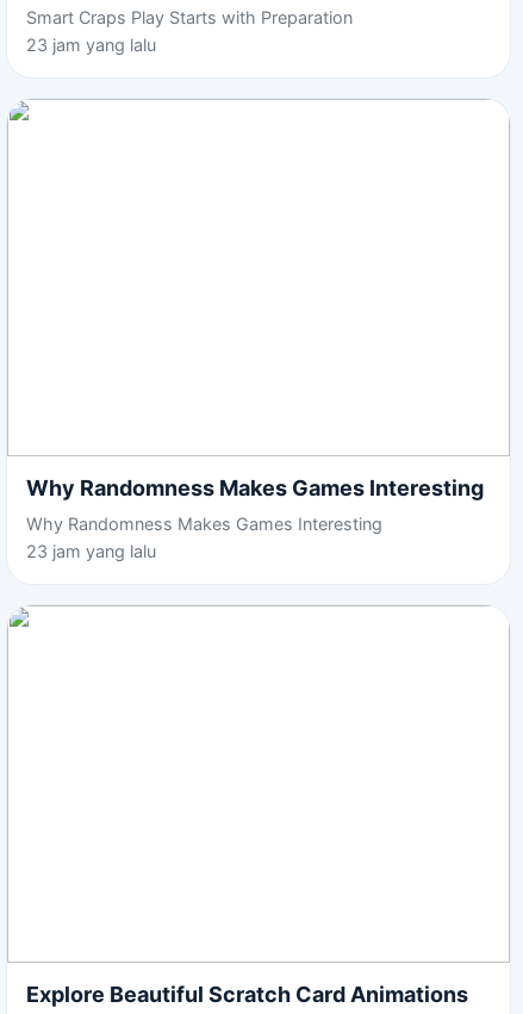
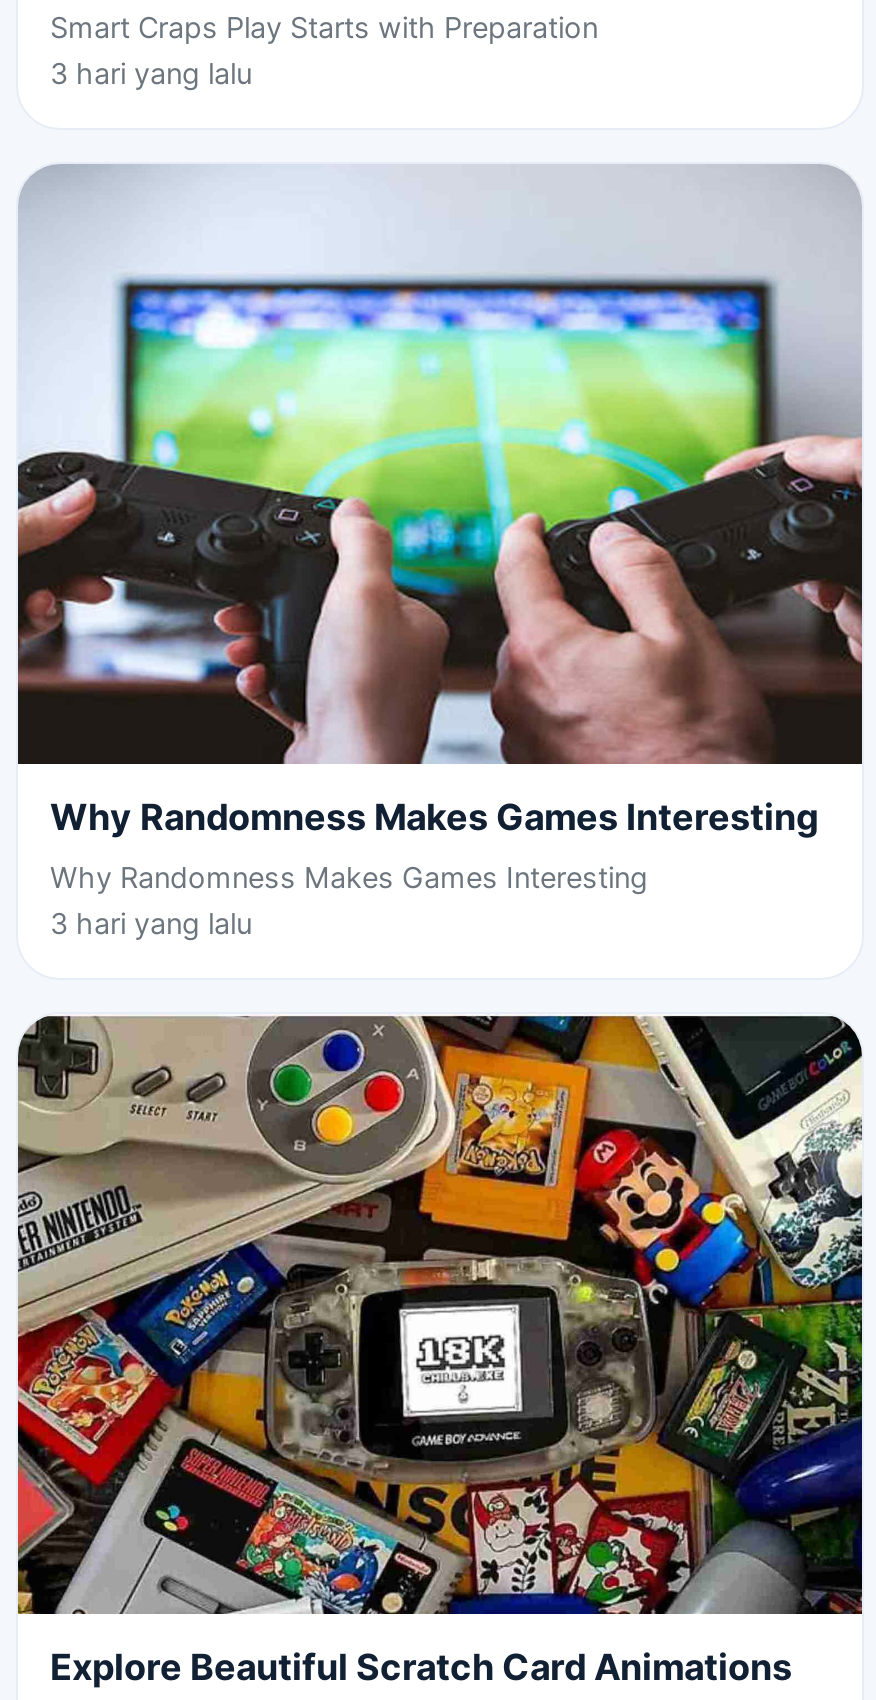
+ [image]

- 23 jam yang lalu
+ 3 hari yang lalu

+ [image]

- 23 jam yang lalu
+ 3 hari yang lalu
